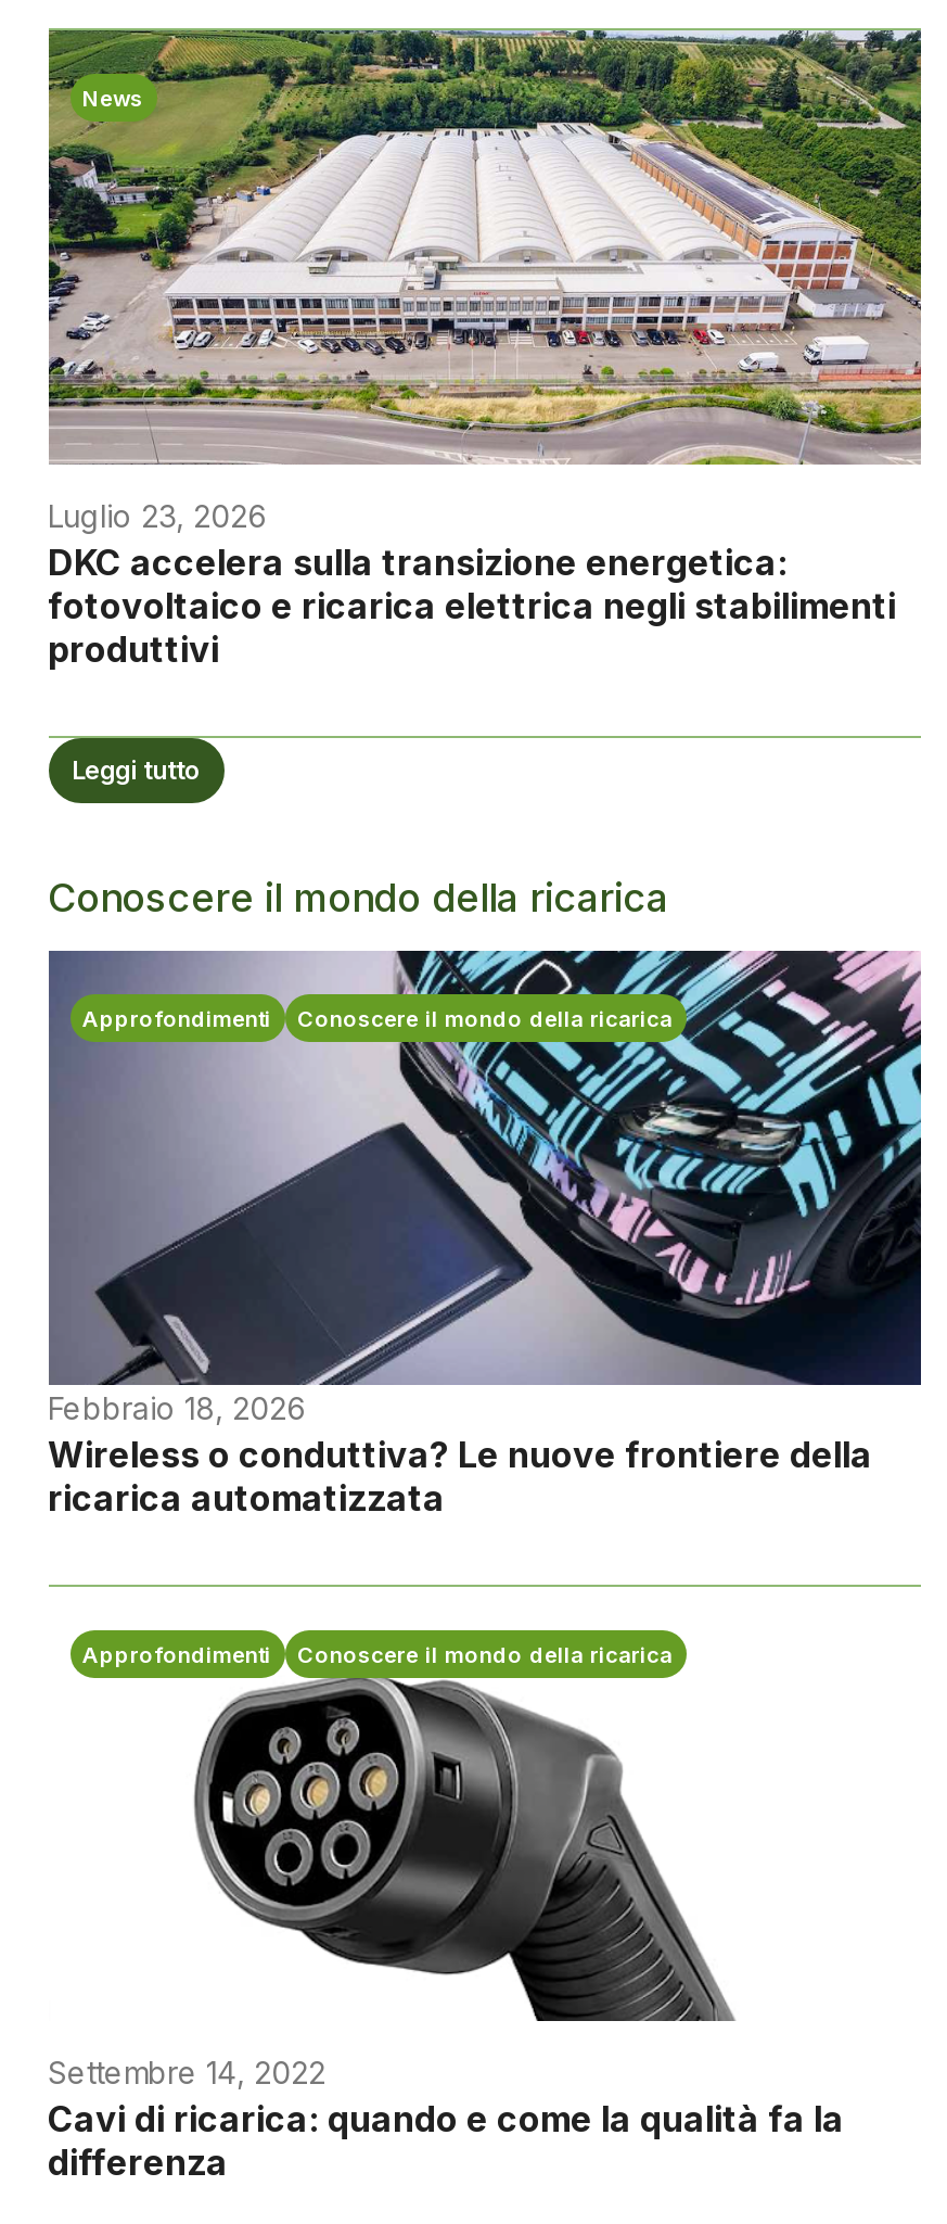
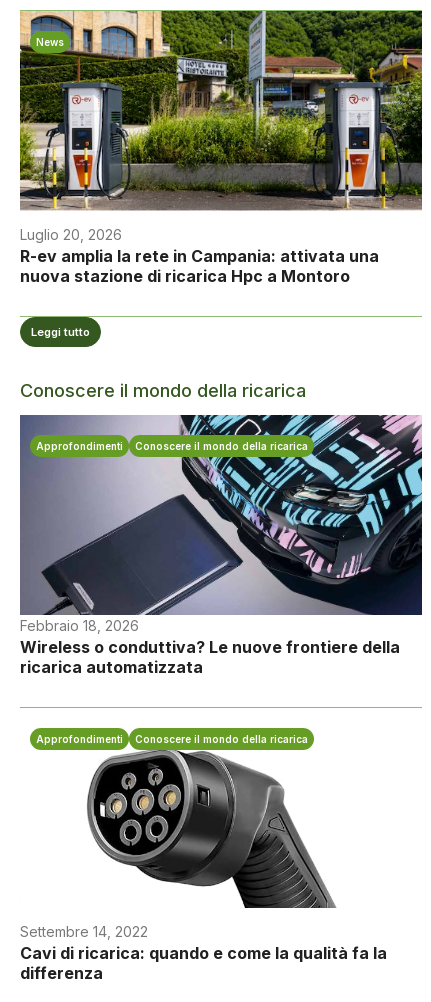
- [image]
- Luglio 23, 2026
- DKC accelera sulla transizione energetica:
- fotovoltaico e ricarica elettrica negli stabilimenti
- produttivi
+ [image]
+ Luglio 20, 2026
+ R-ev amplia la rete in Campania: attivata una
+ nuova stazione di ricarica Hpc a Montoro
